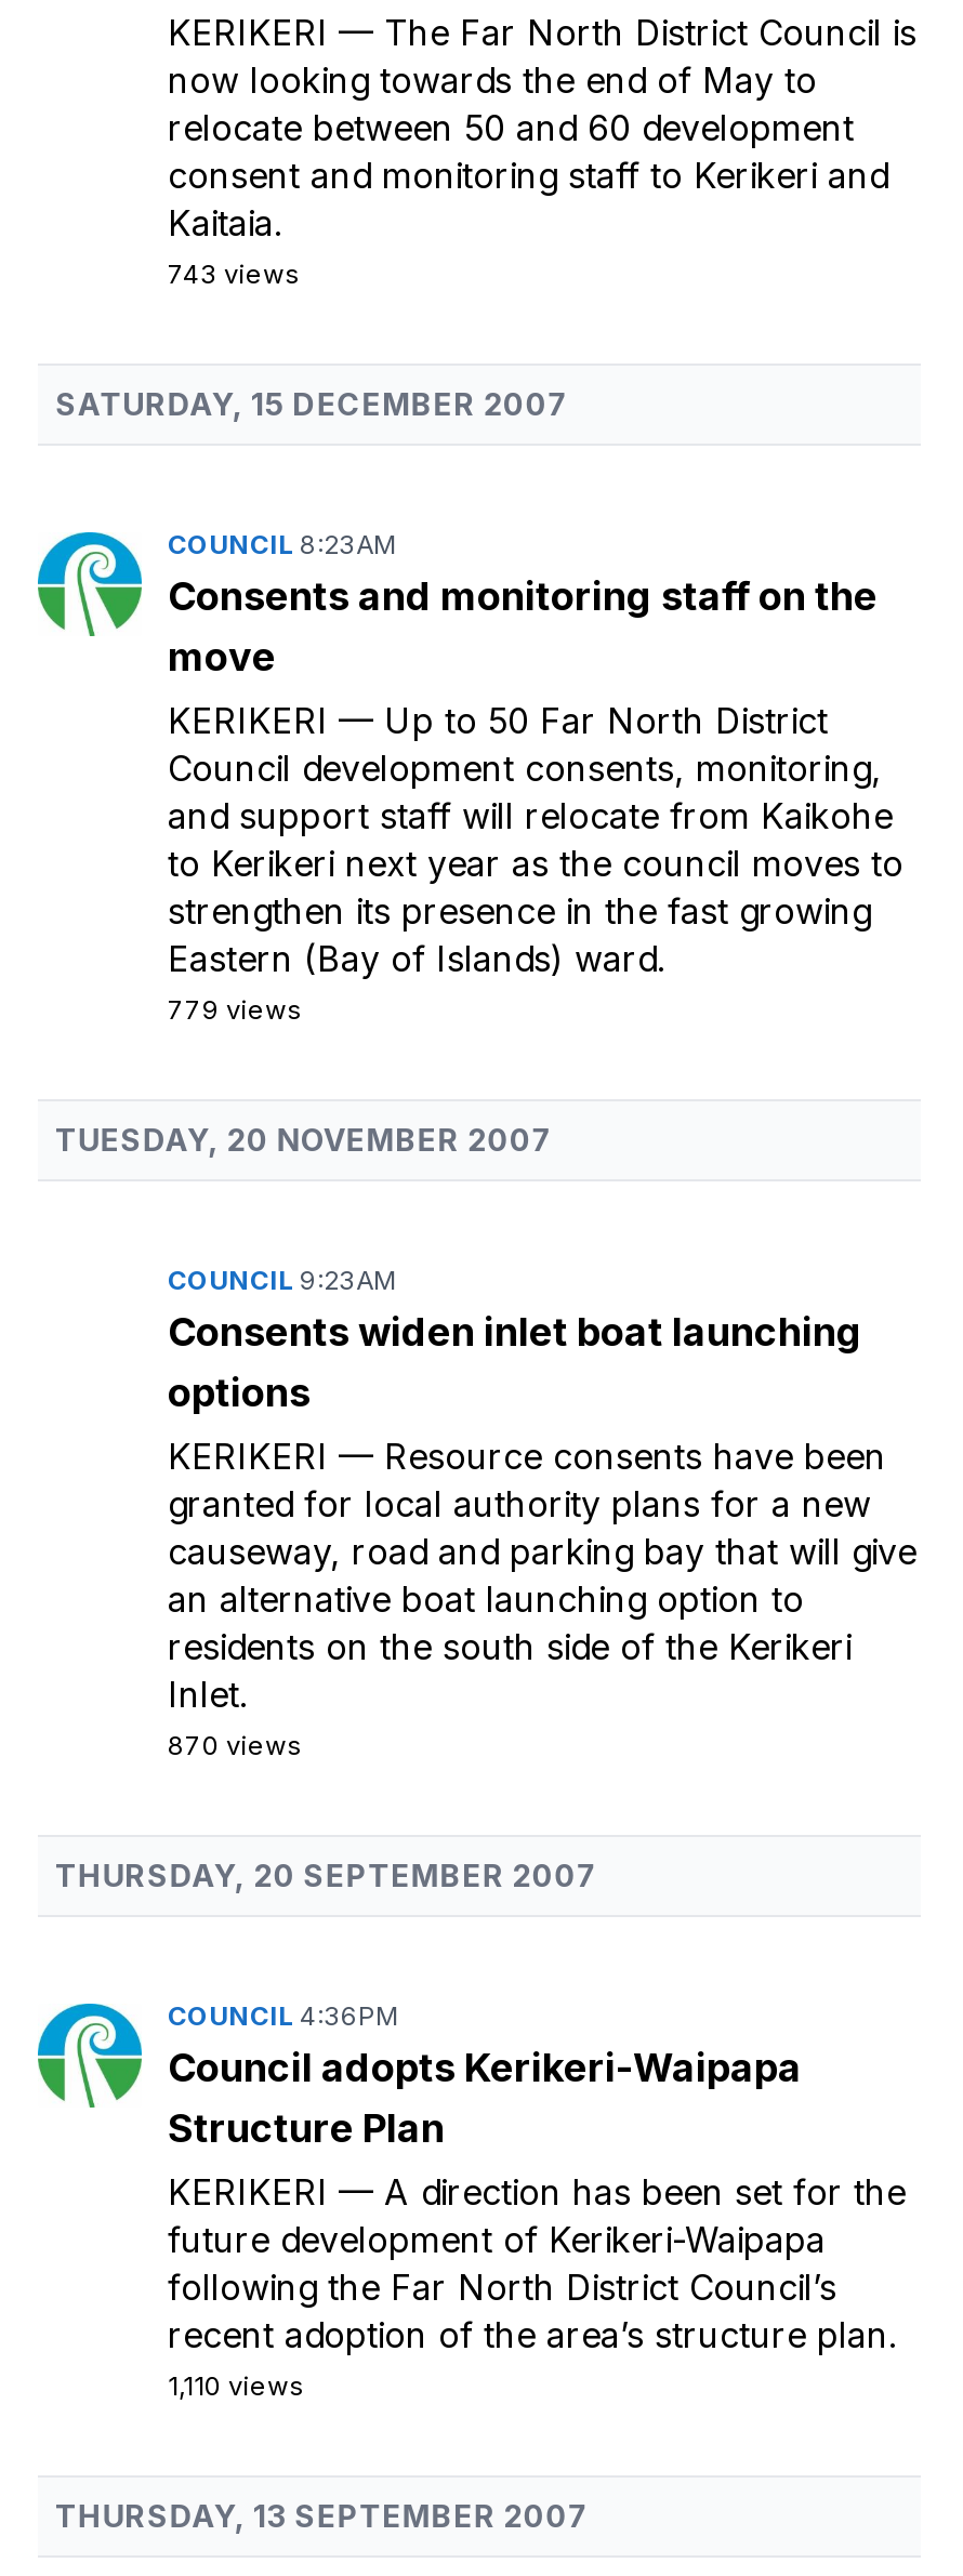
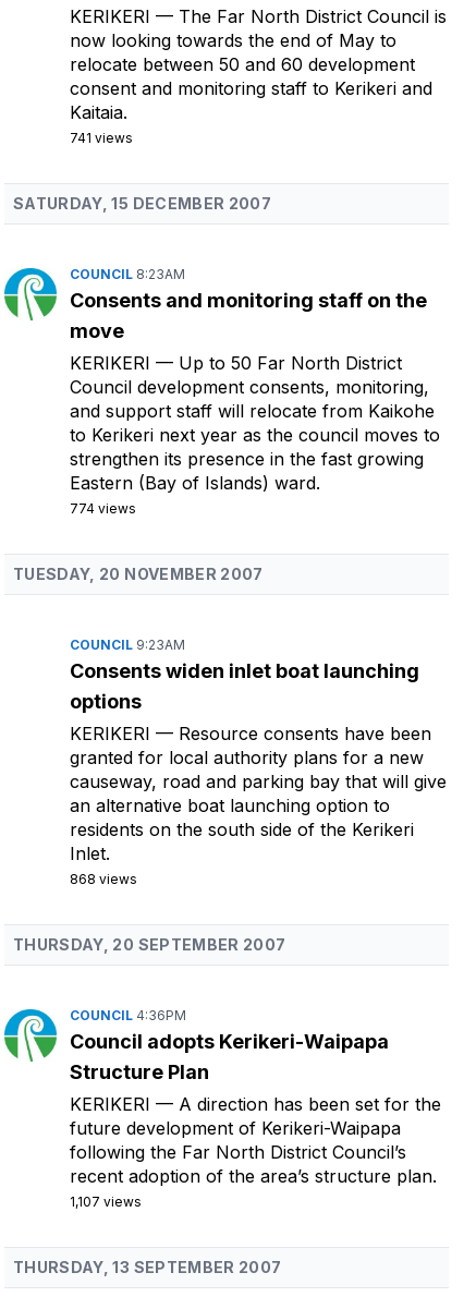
- 743 views
+ 741 views

- 779 views
+ 774 views

- 870 views
+ 868 views

- 1,110 views
+ 1,107 views
